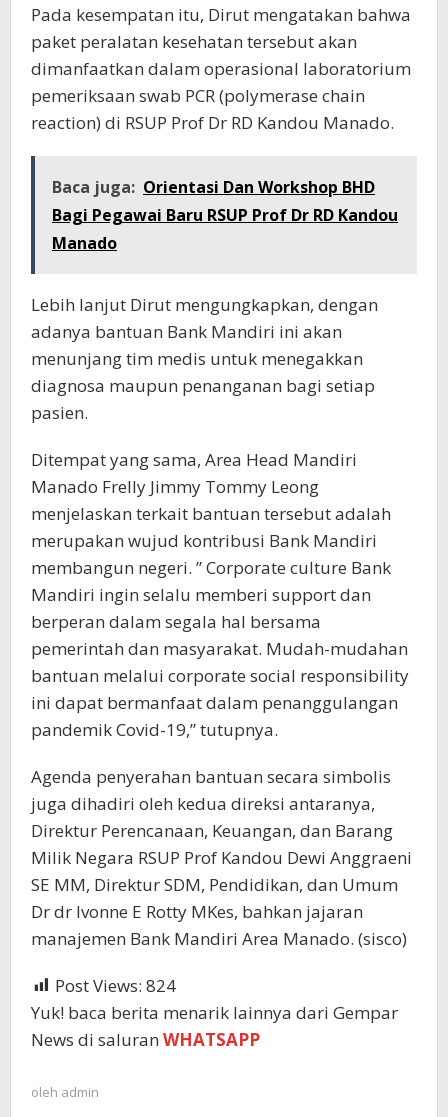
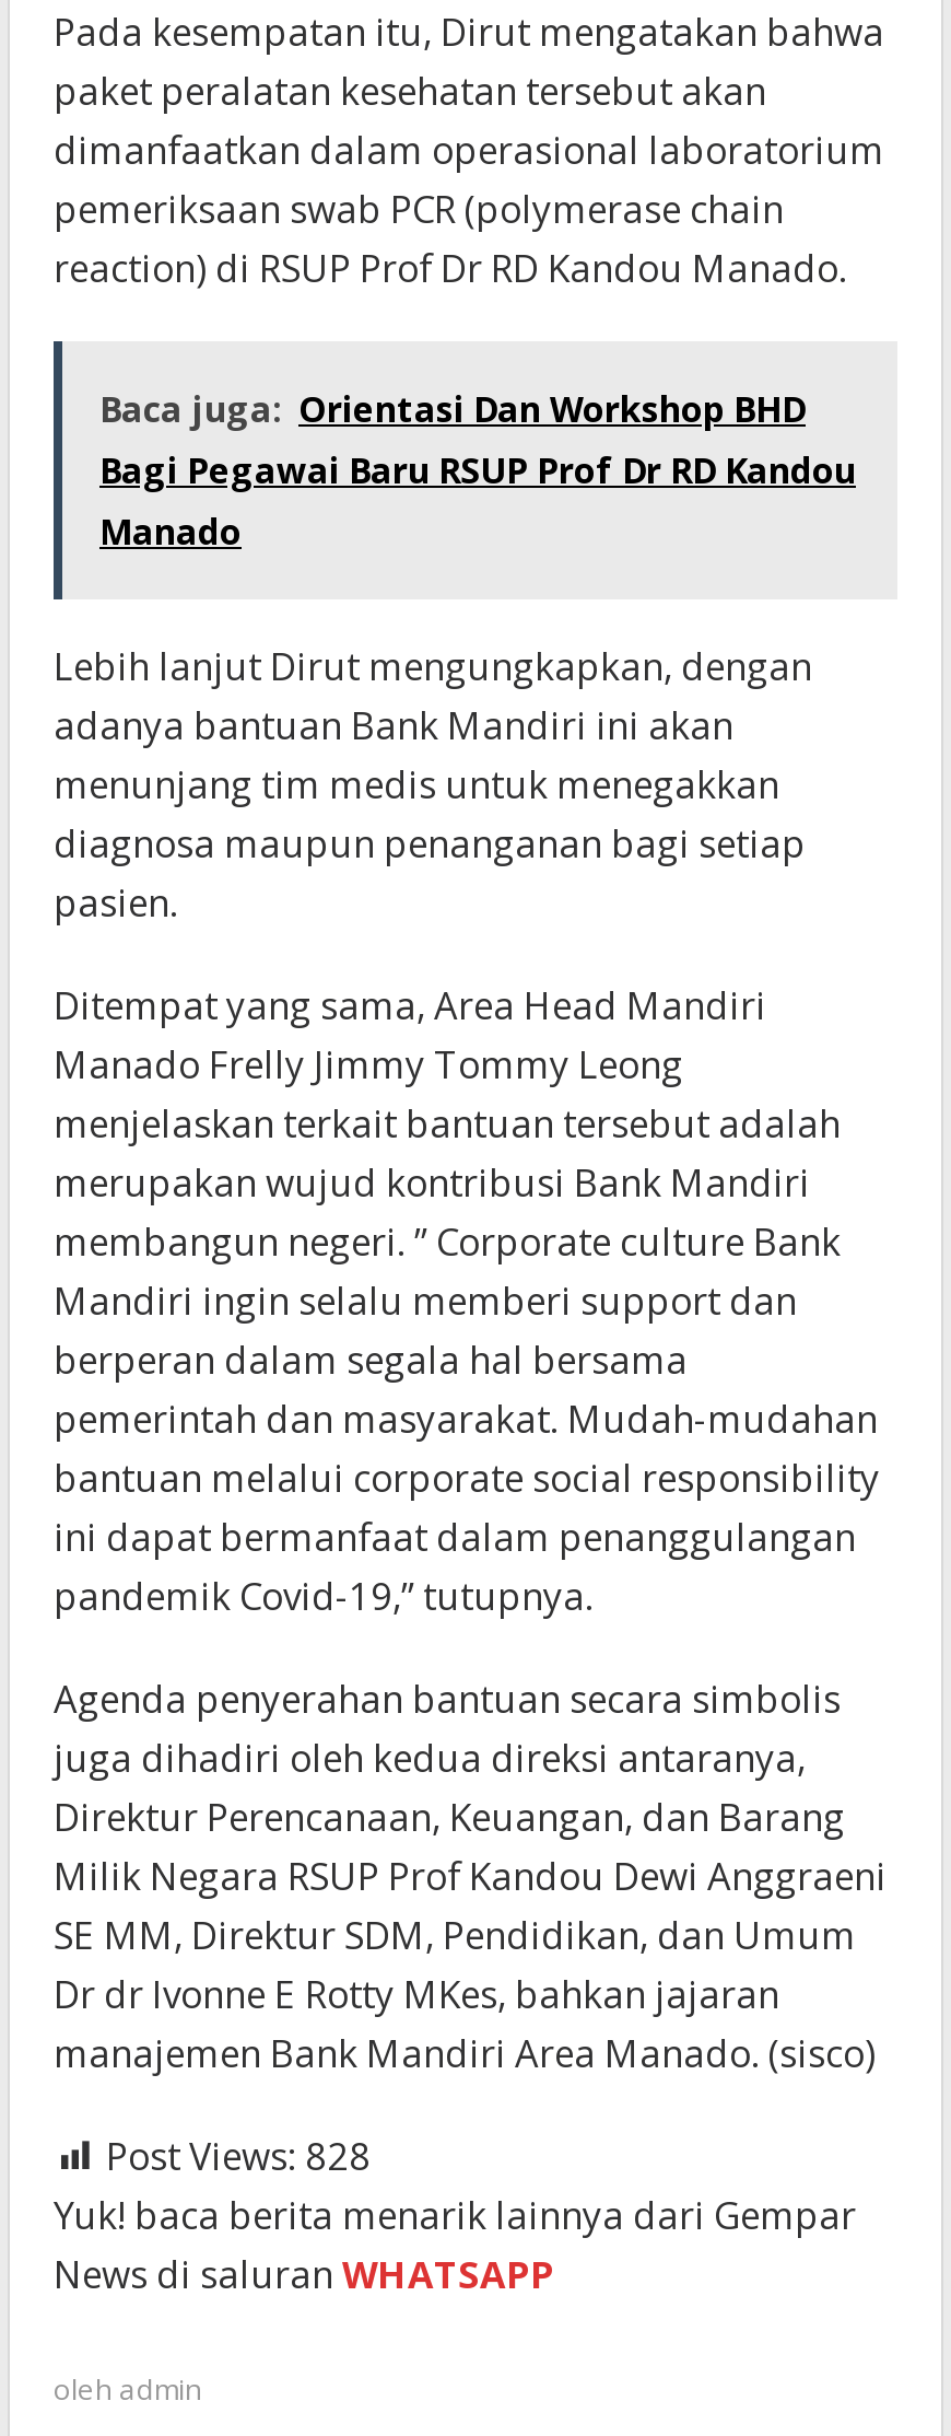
- Post Views: 824
+ Post Views: 828
